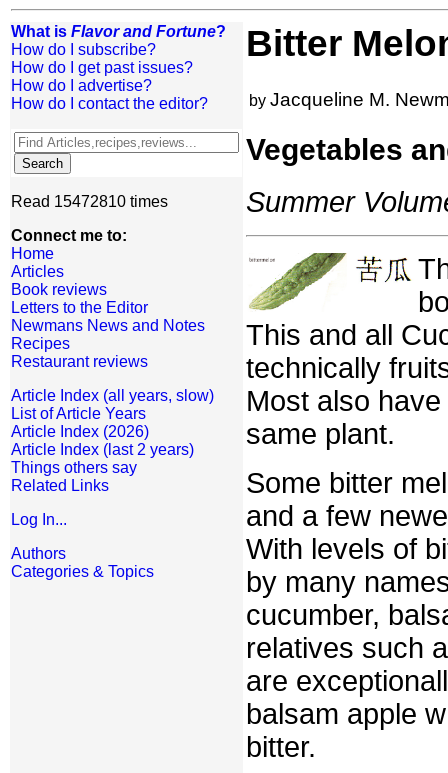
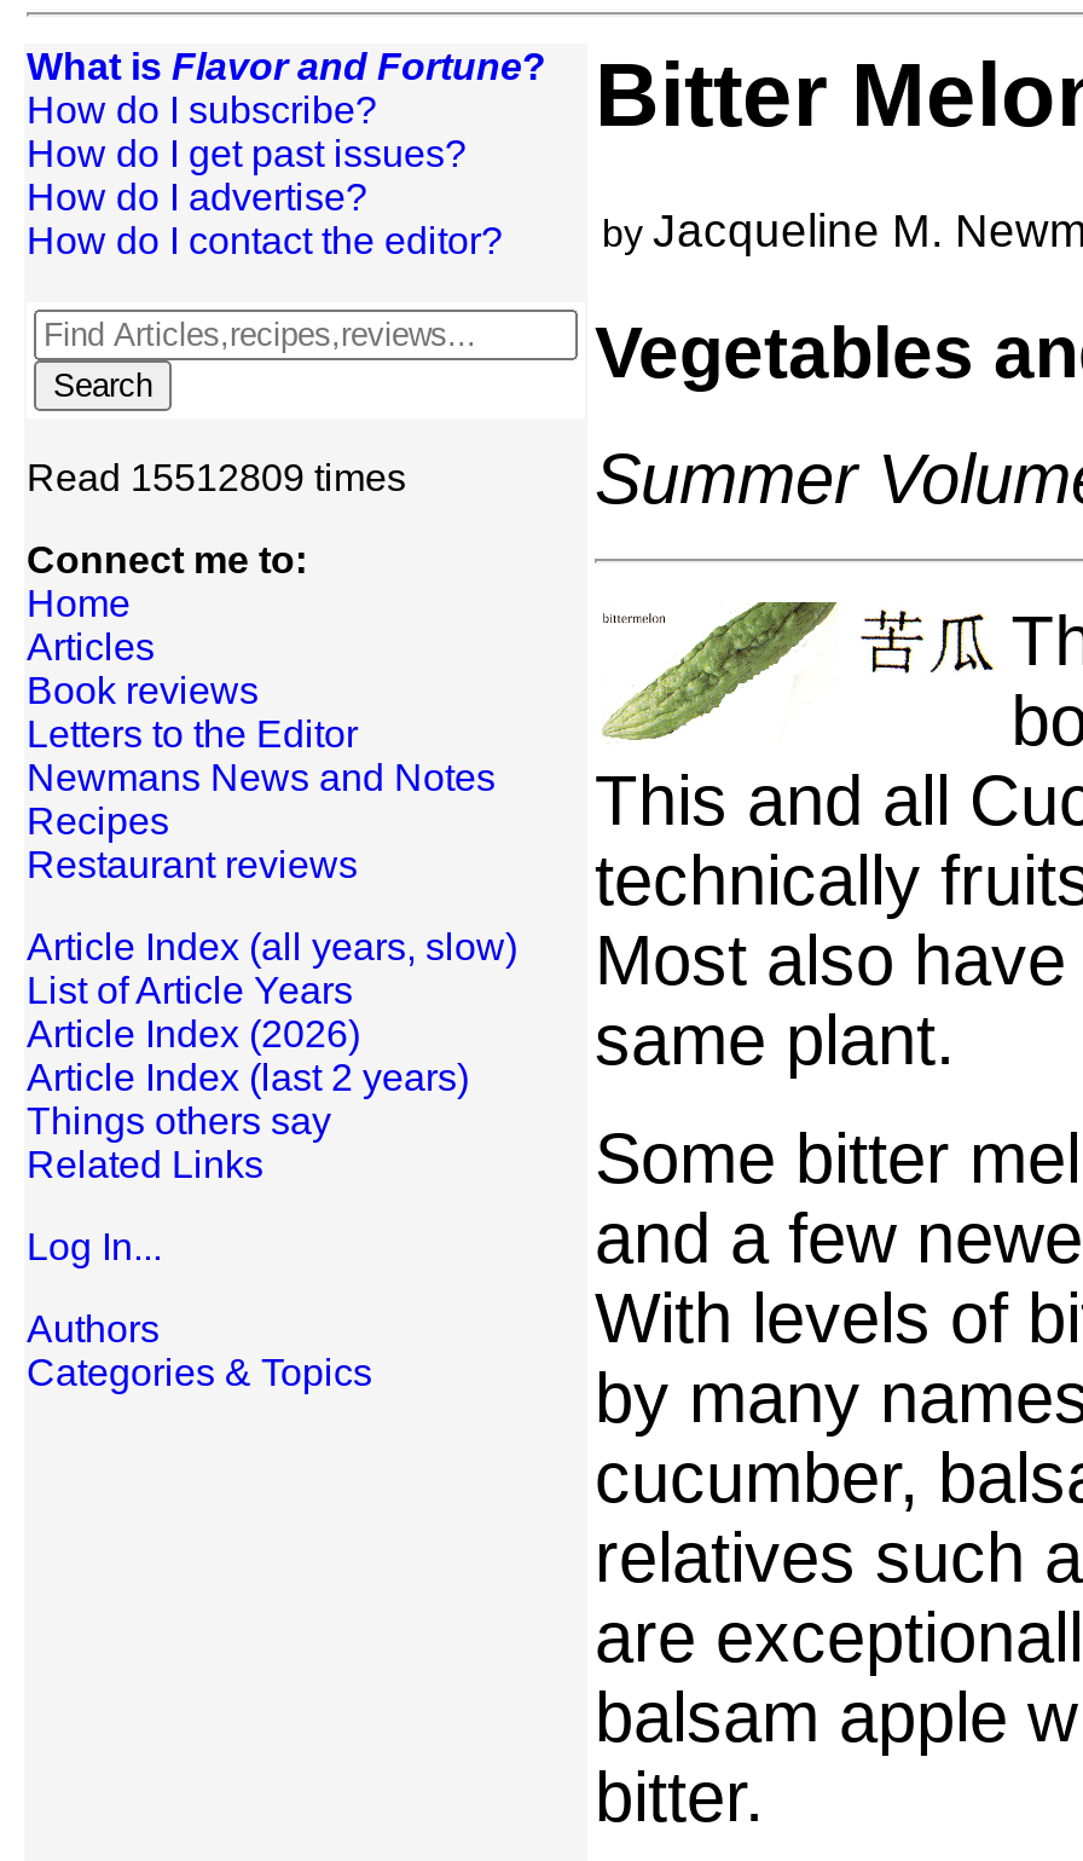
- Read 15472810 times
+ Read 15512809 times
